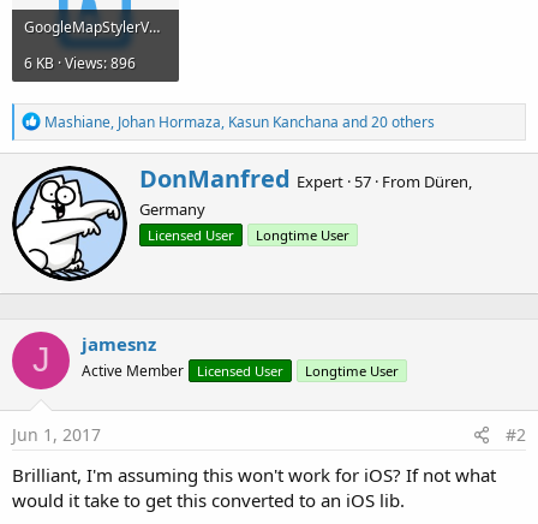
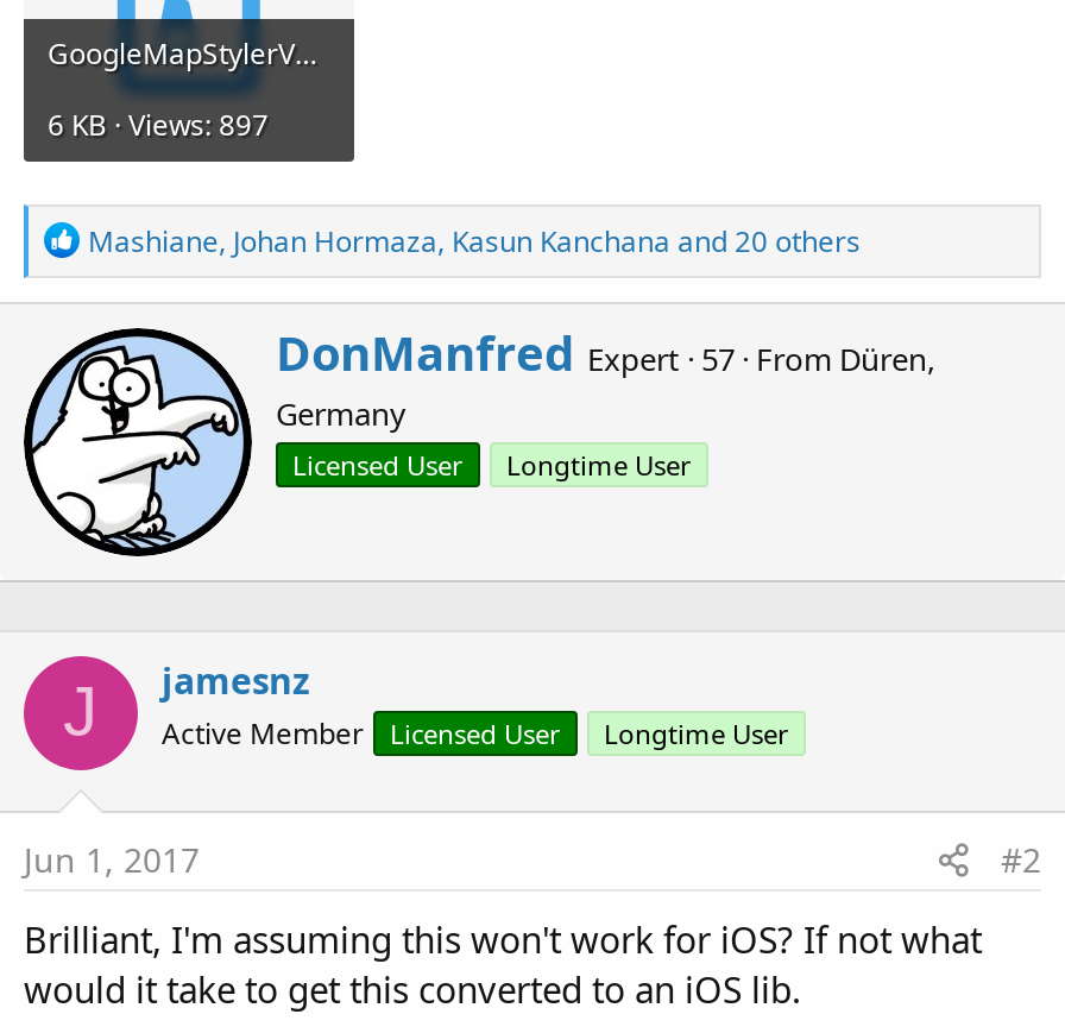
- 6 KB · Views: 896
+ 6 KB · Views: 897
